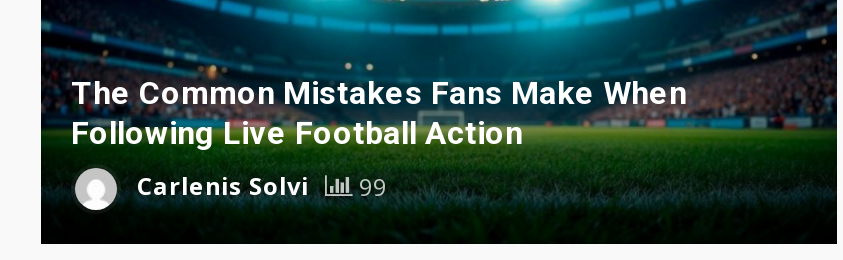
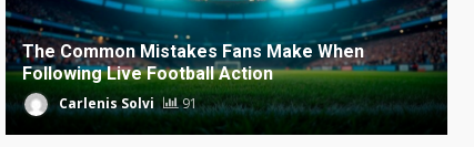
- Carlenis Solvi 99
+ Carlenis Solvi 91
